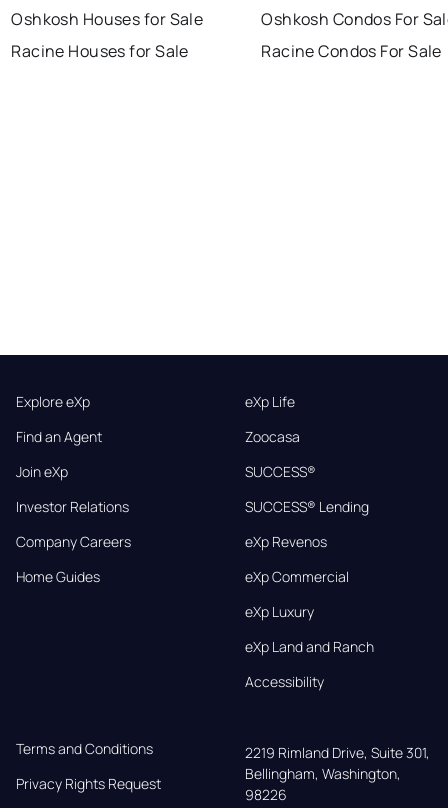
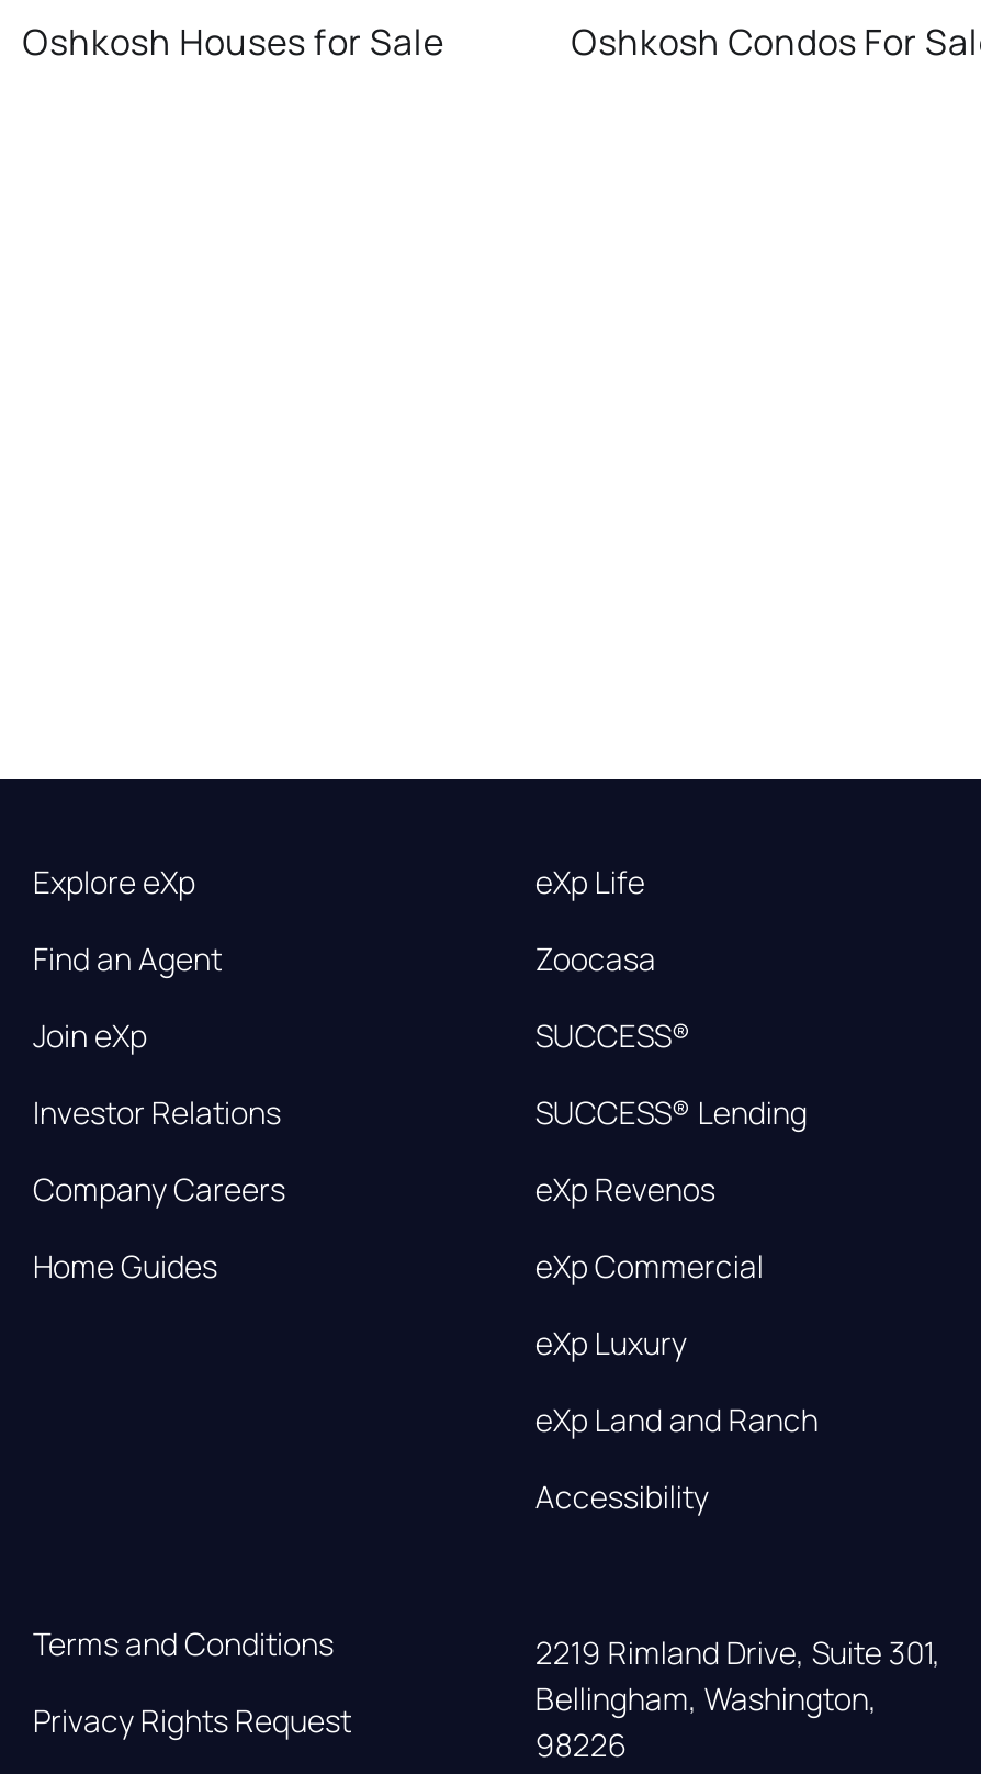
- Racine Houses for Sale

- Racine Condos For Sale
